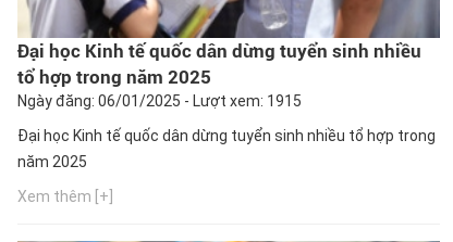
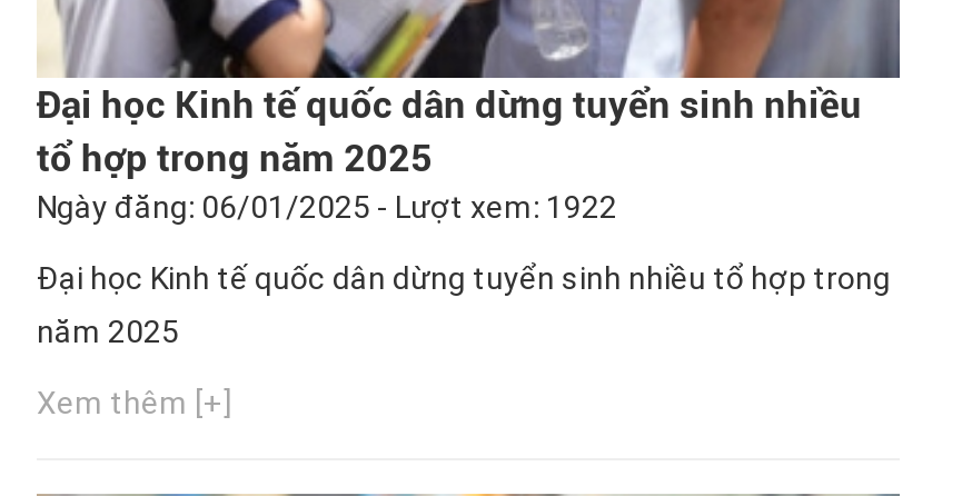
- Ngày đăng: 06/01/2025 - Lượt xem: 1915
+ Ngày đăng: 06/01/2025 - Lượt xem: 1922
